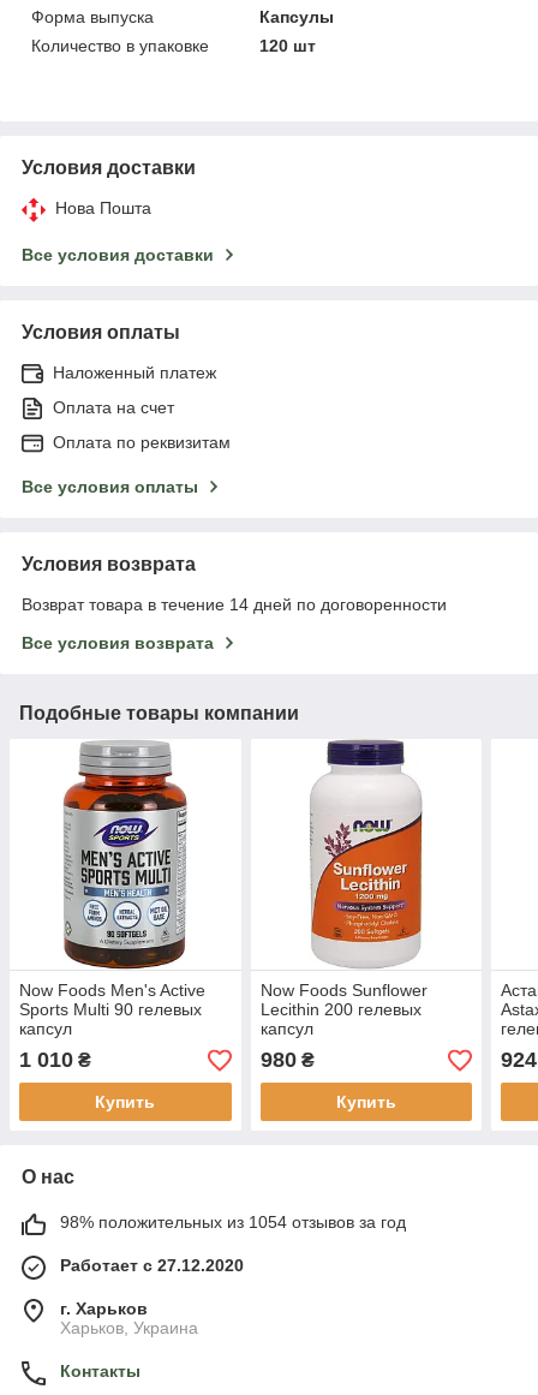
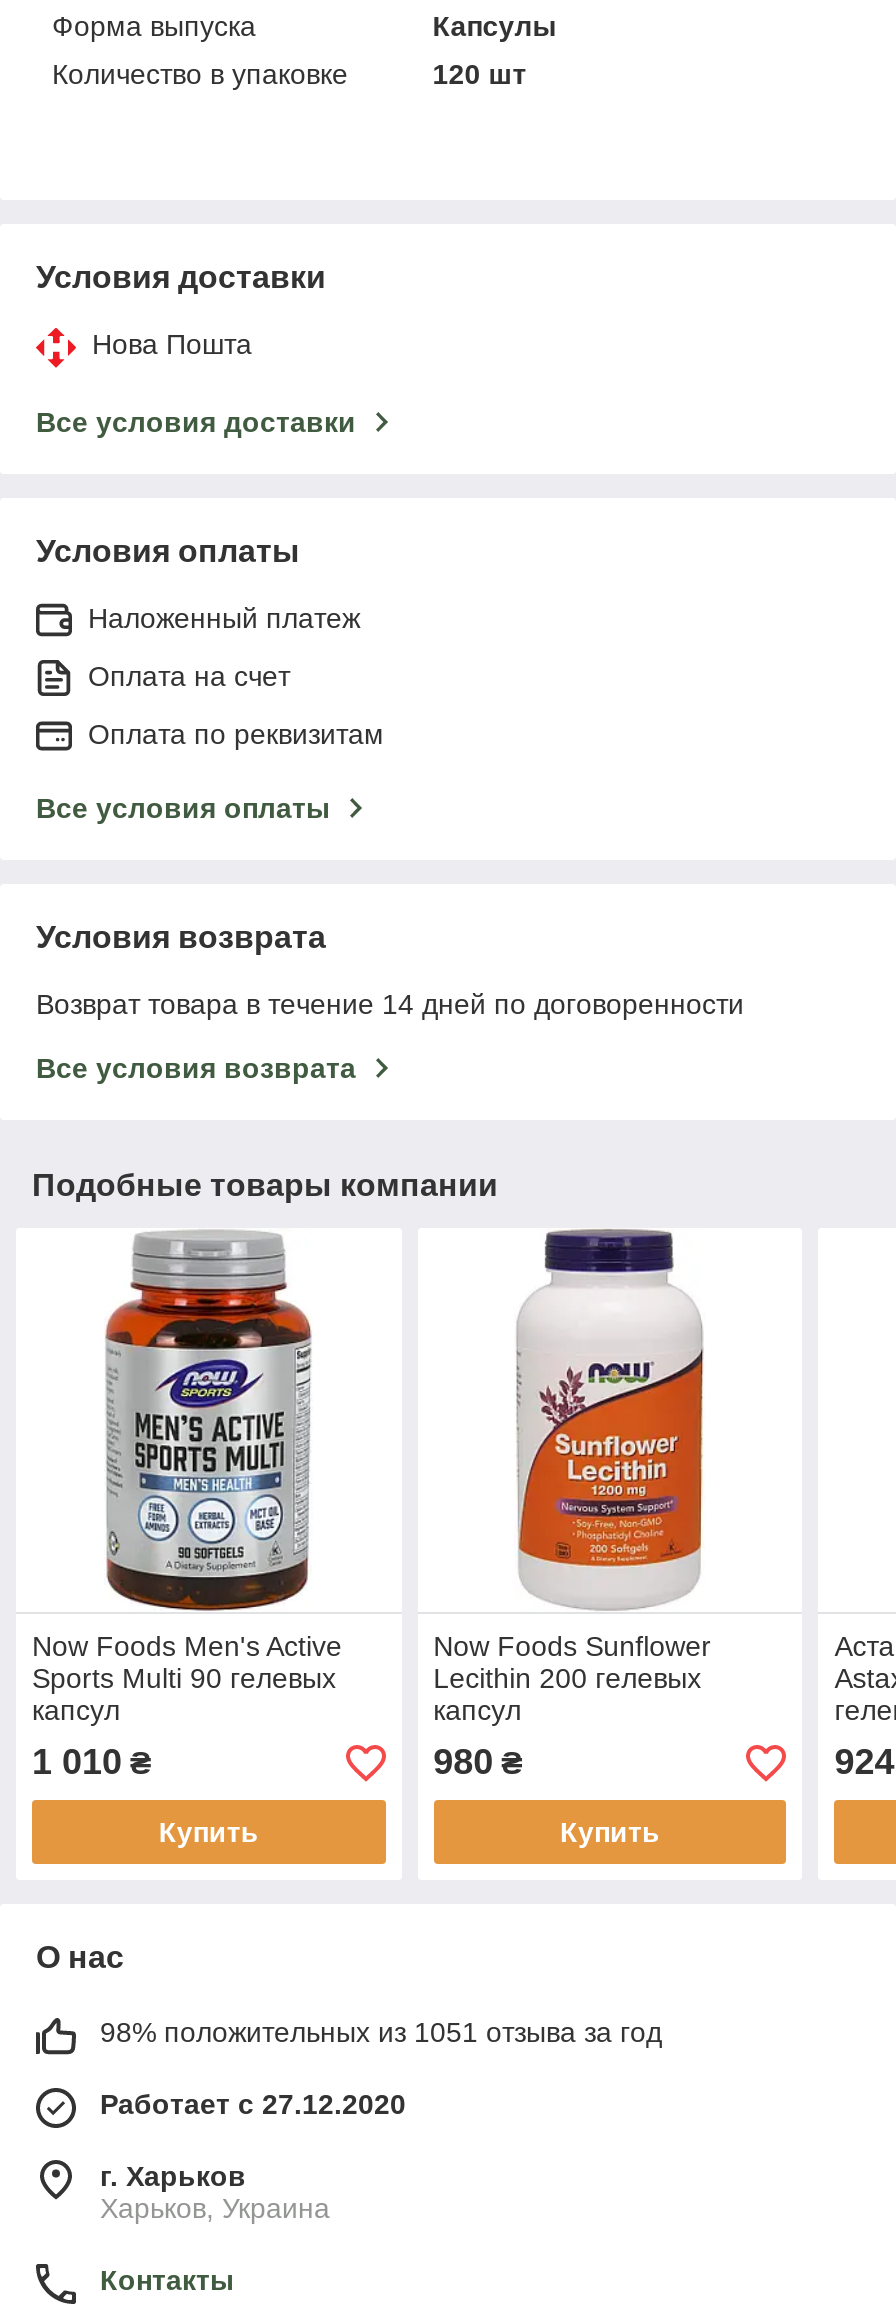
- 98% положительных из 1054 отзывов за год
+ 98% положительных из 1051 отзыва за год
